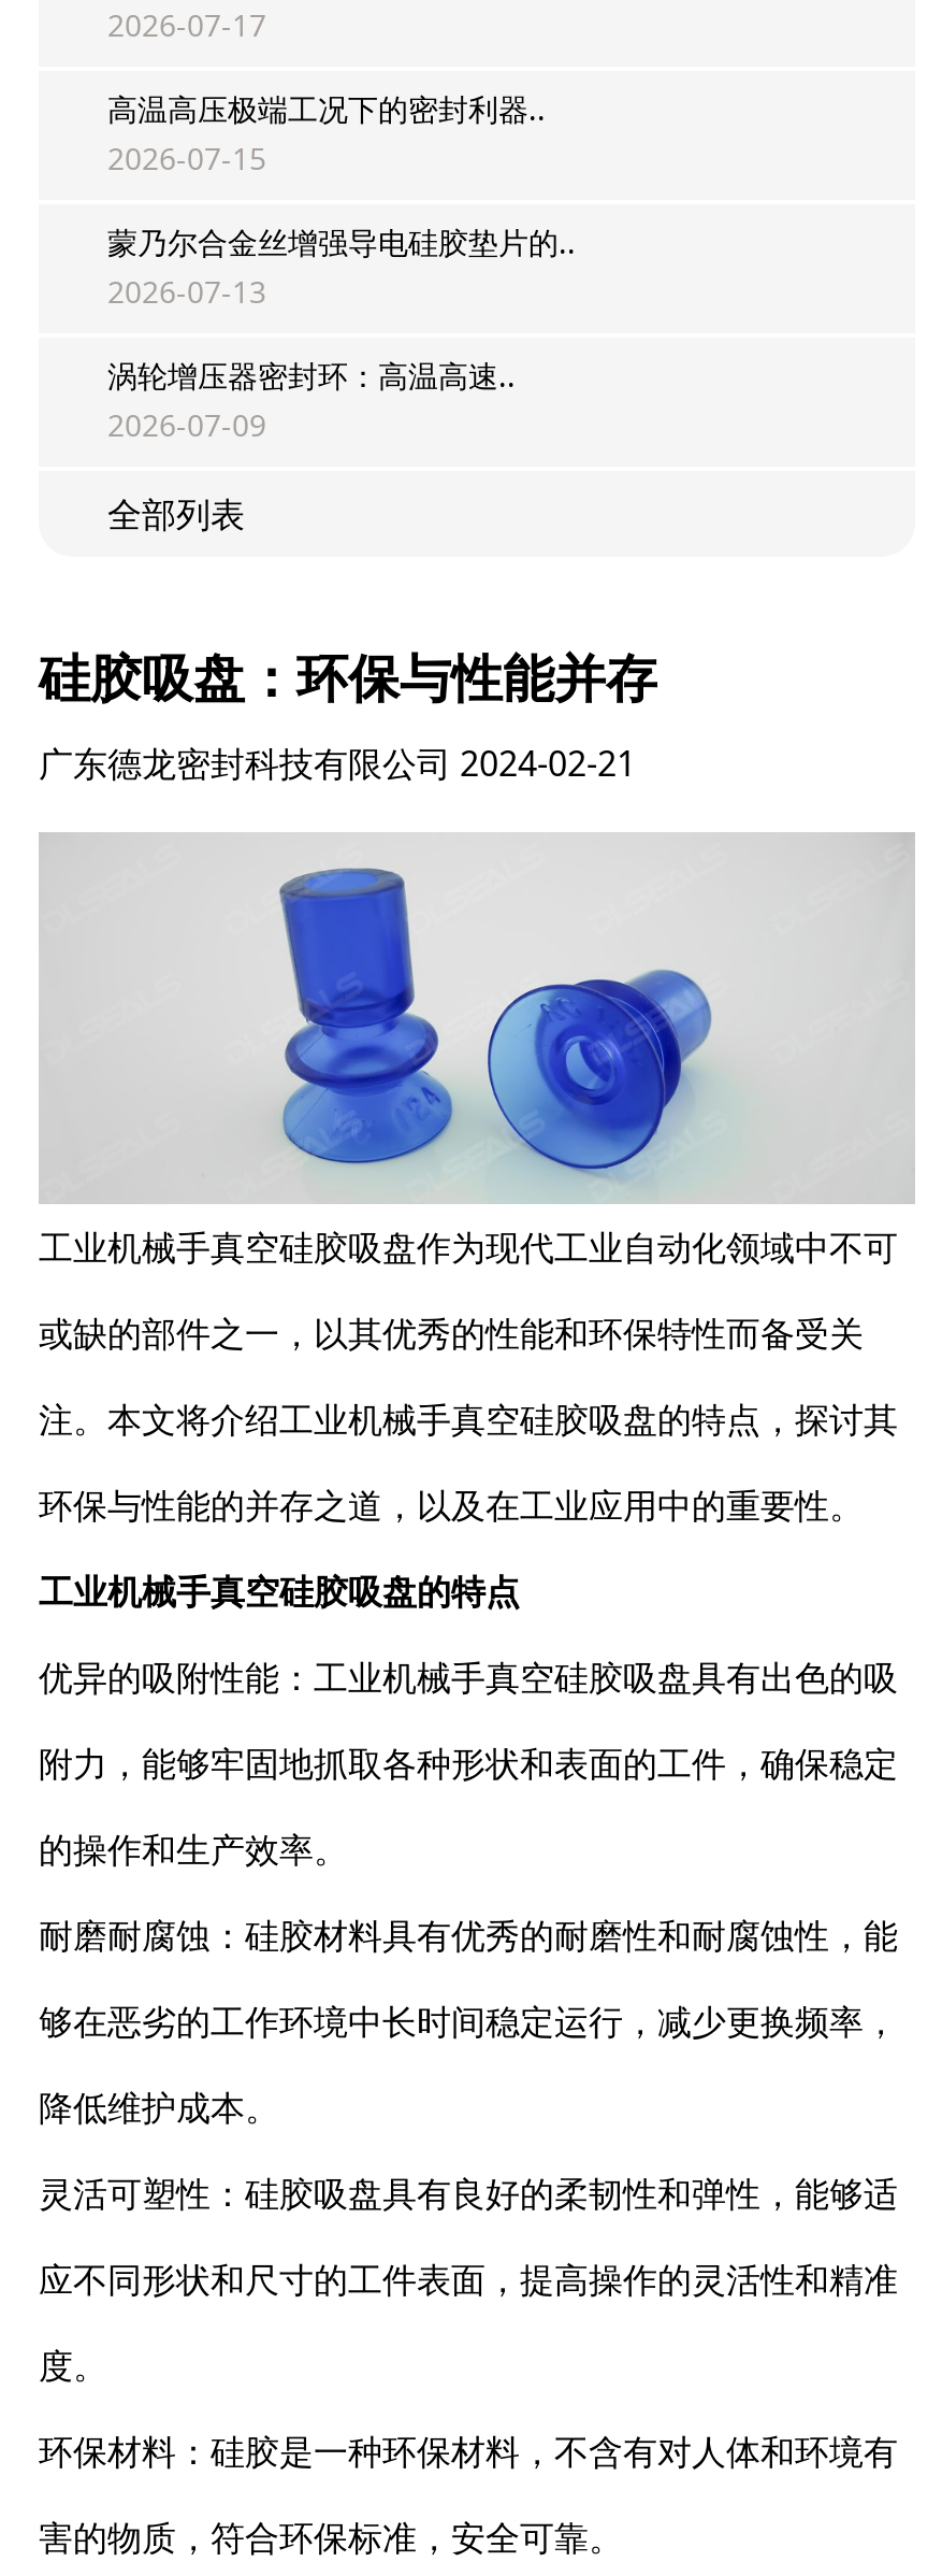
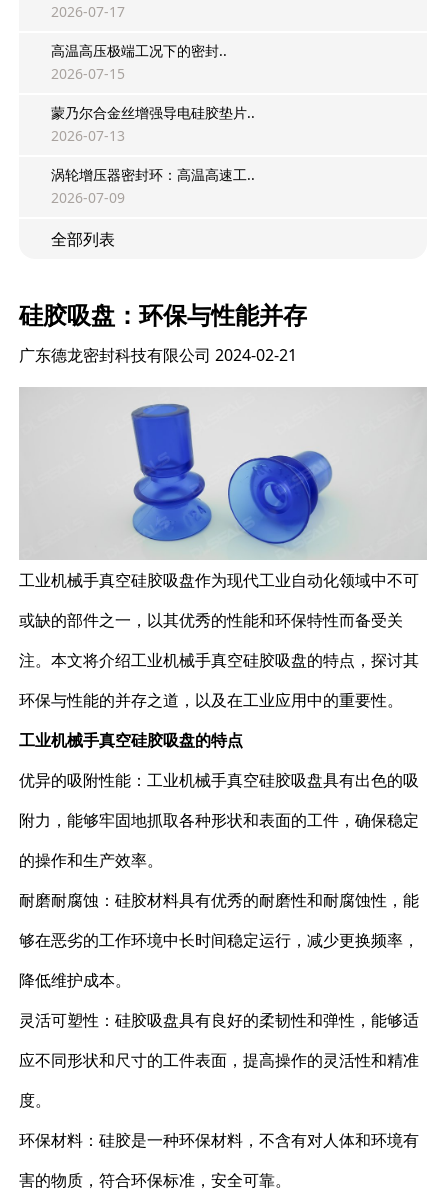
- 高温高压极端工况下的密封利器..
+ 高温高压极端工况下的密封..

- 蒙乃尔合金丝增强导电硅胶垫片的..
+ 蒙乃尔合金丝增强导电硅胶垫片..

- 涡轮增压器密封环：高温高速..
+ 涡轮增压器密封环：高温高速工..
